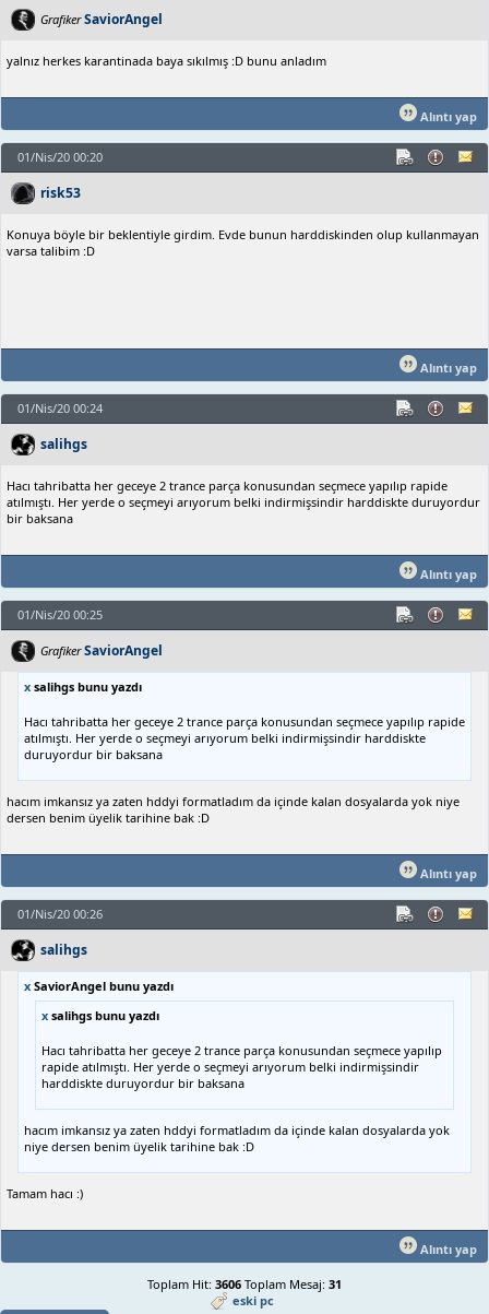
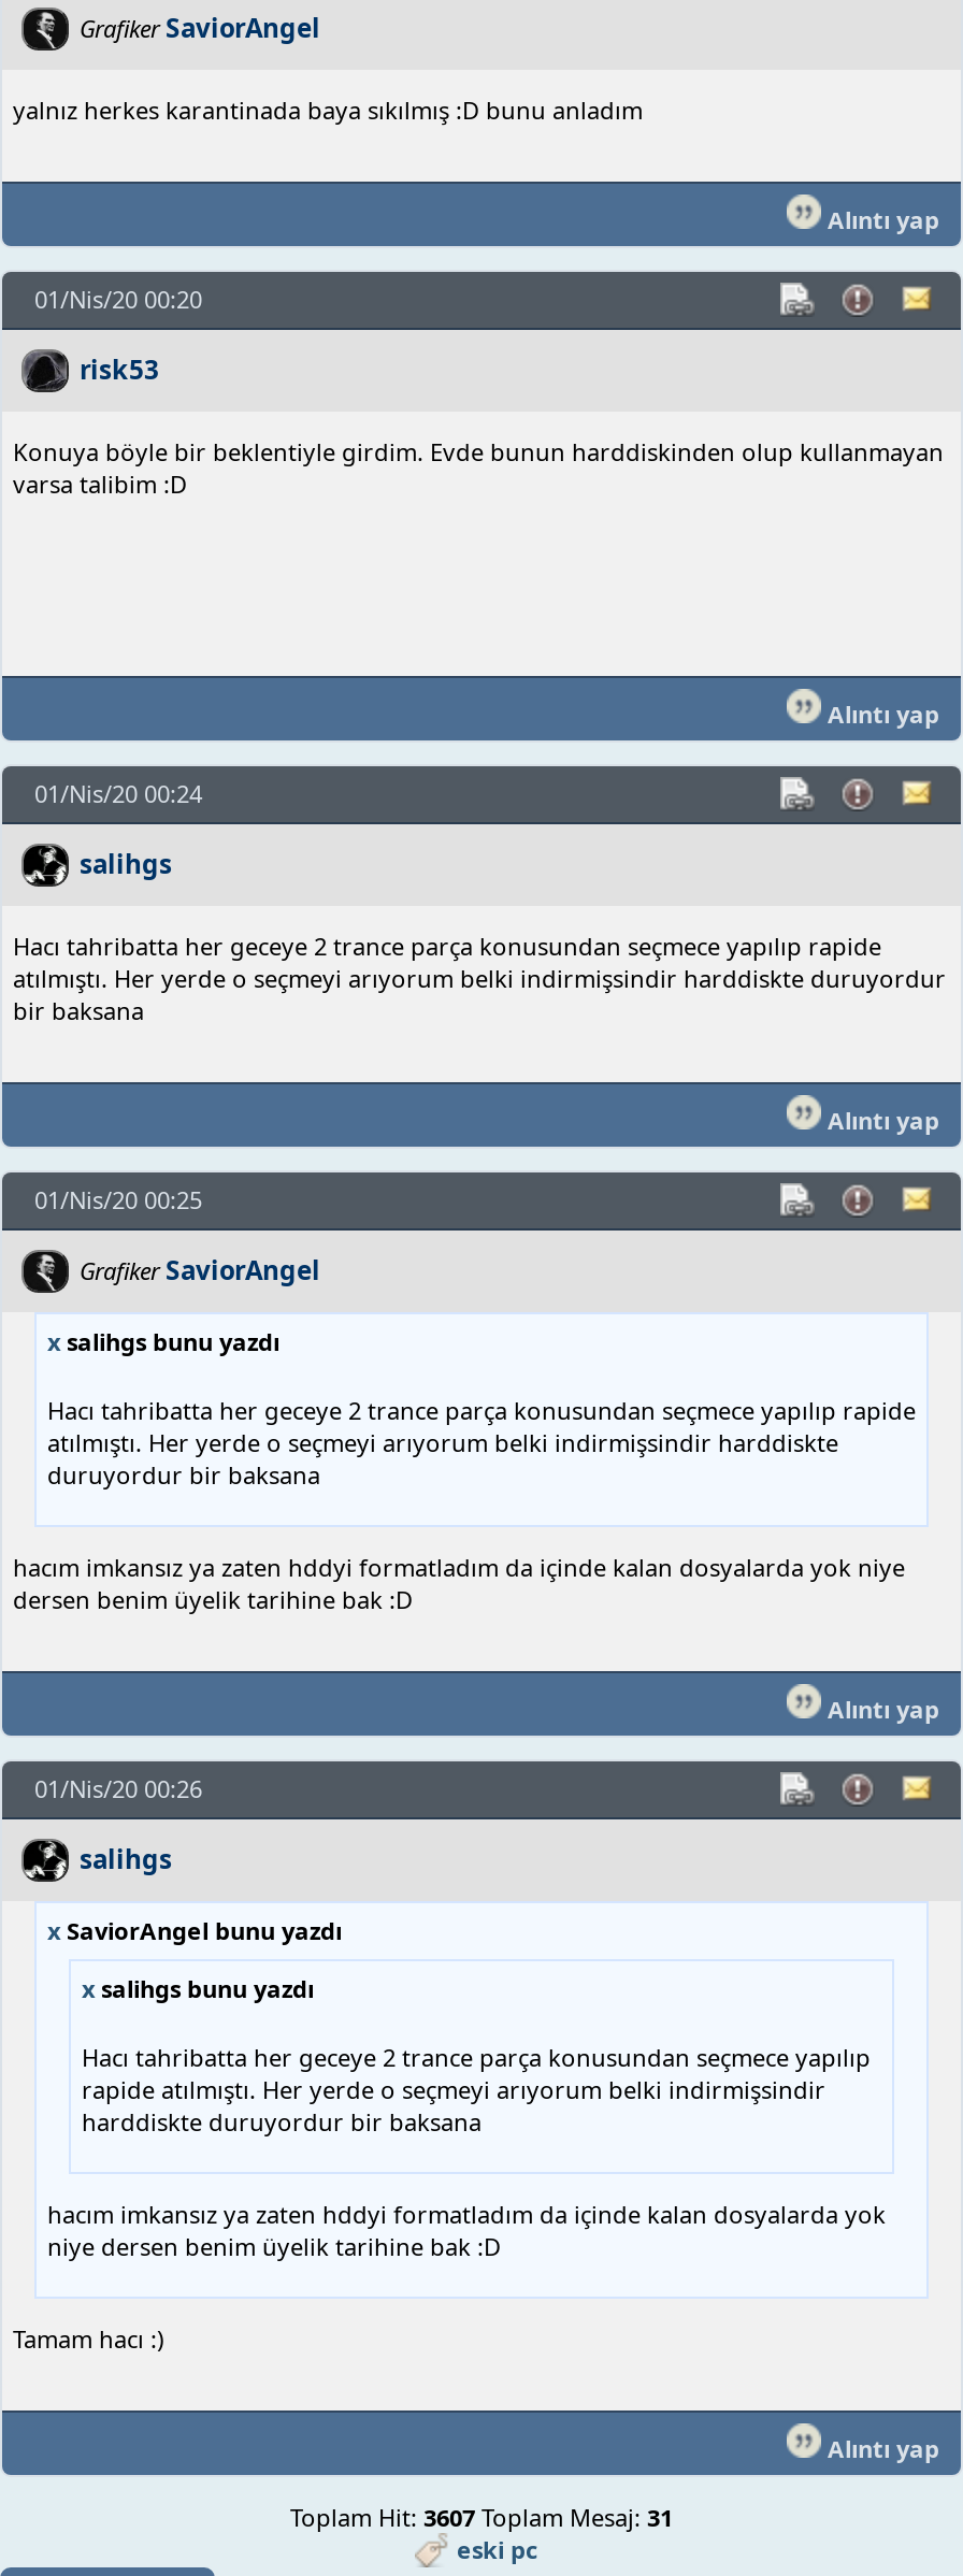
- Toplam Hit: 3606 Toplam Mesaj: 31
+ Toplam Hit: 3607 Toplam Mesaj: 31
